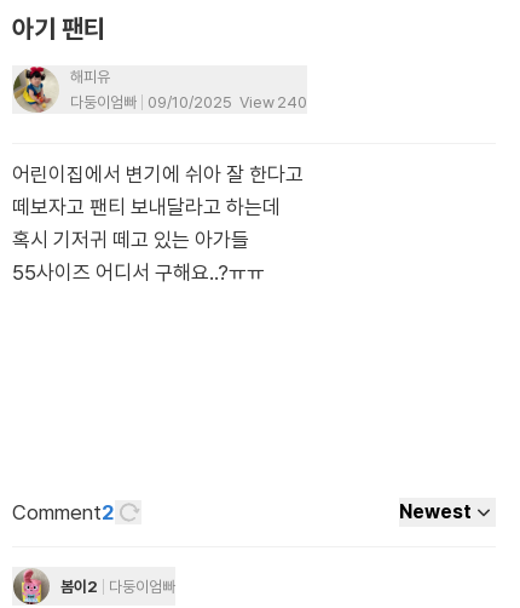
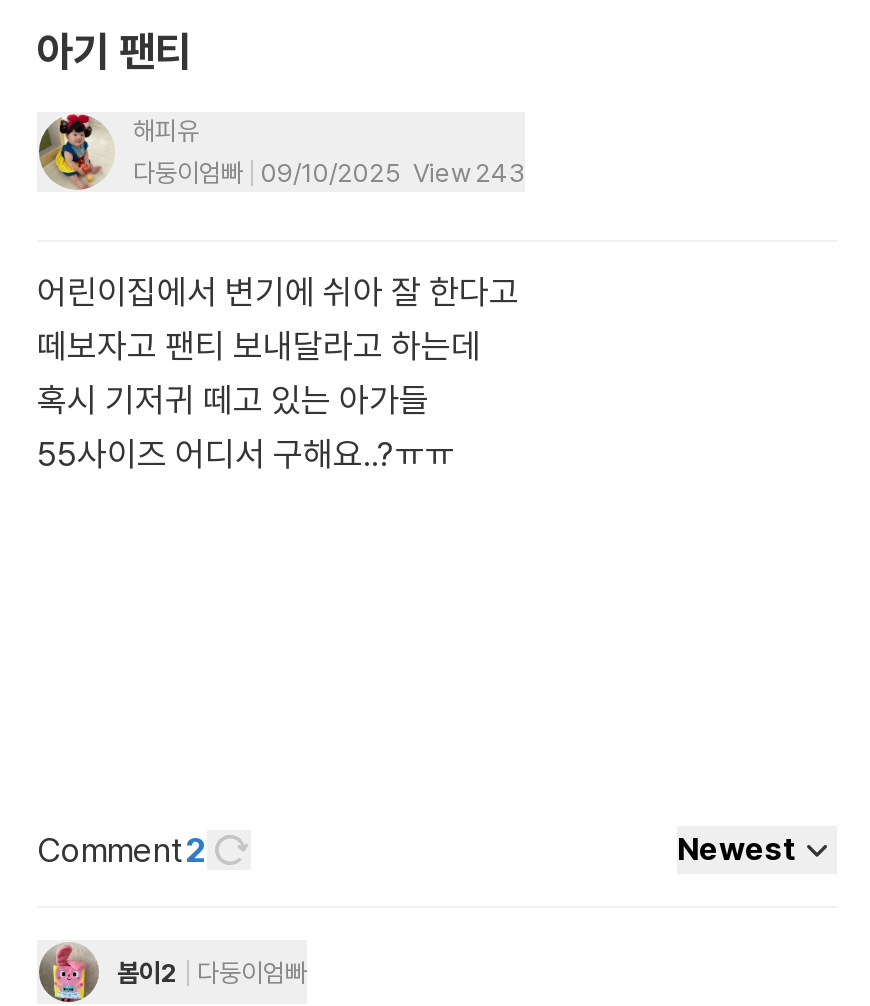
- 다둥이엄빠 09/10/2025 View 240
+ 다둥이엄빠 09/10/2025 View 243
